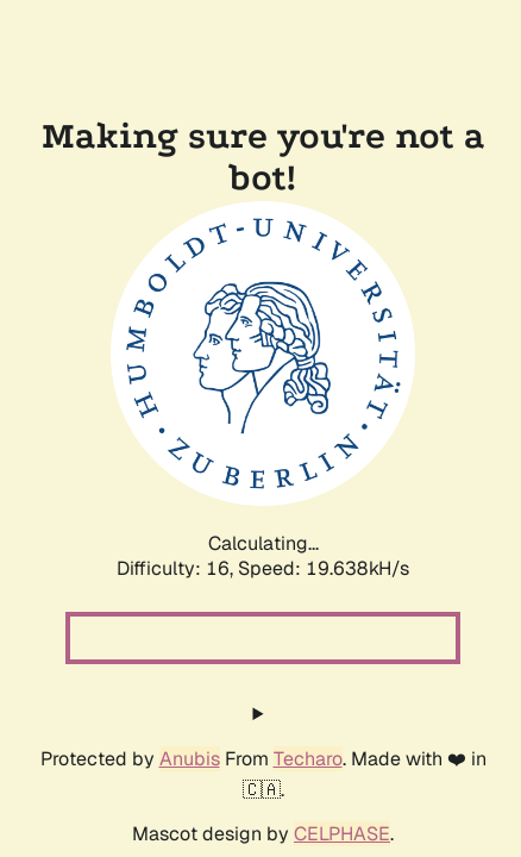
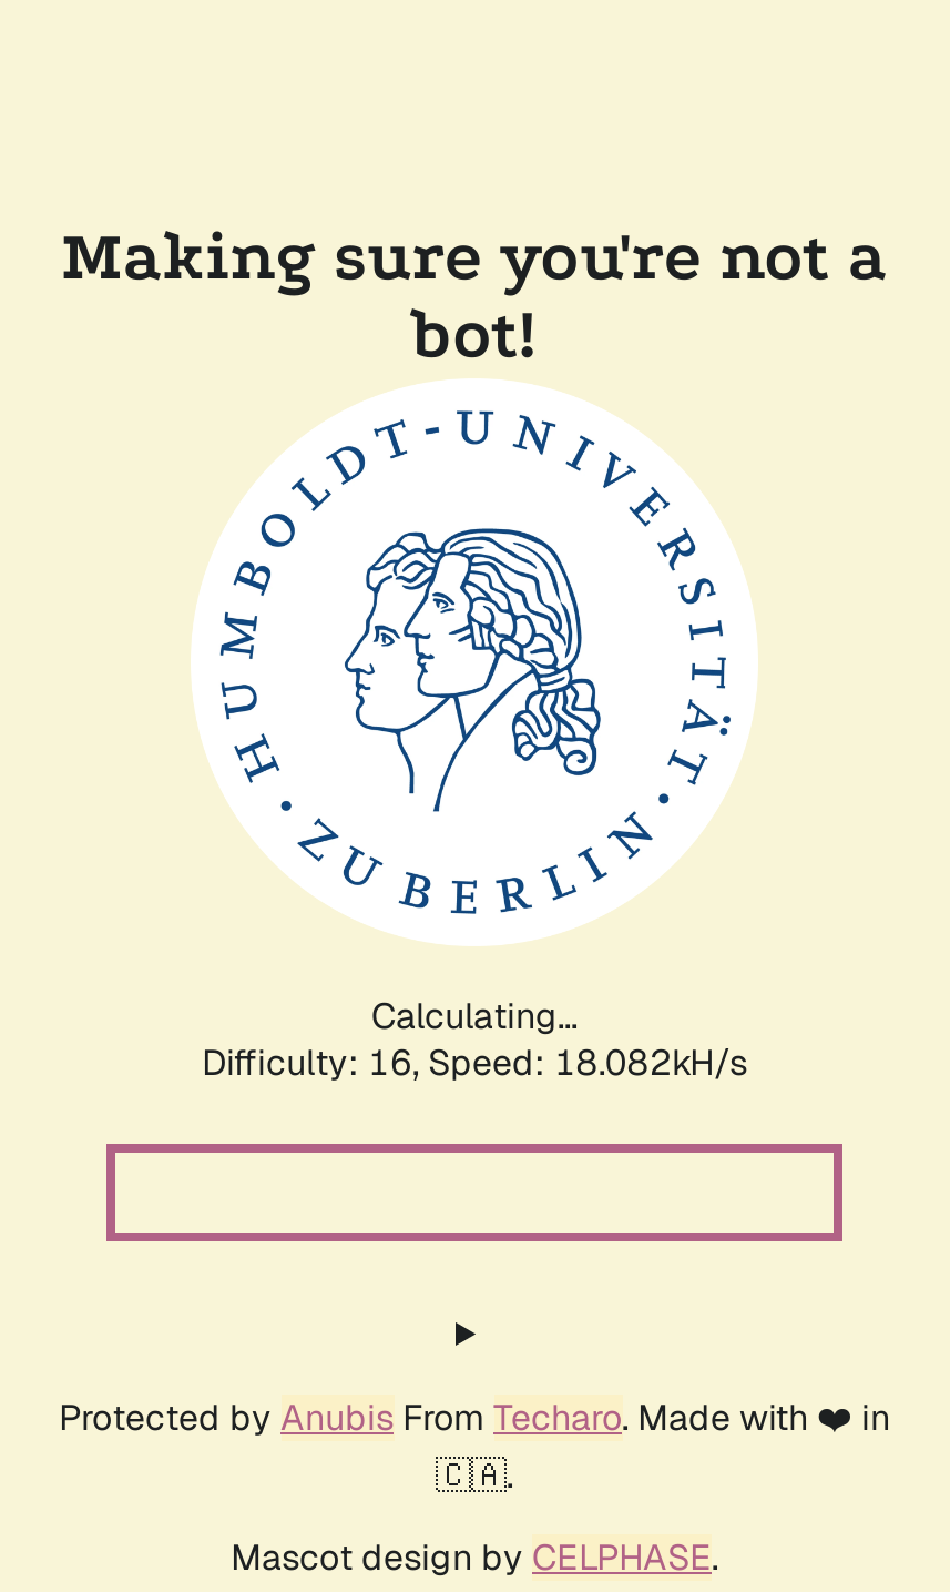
- Difficulty: 16, Speed: 19.638kH/s
+ Difficulty: 16, Speed: 18.082kH/s
